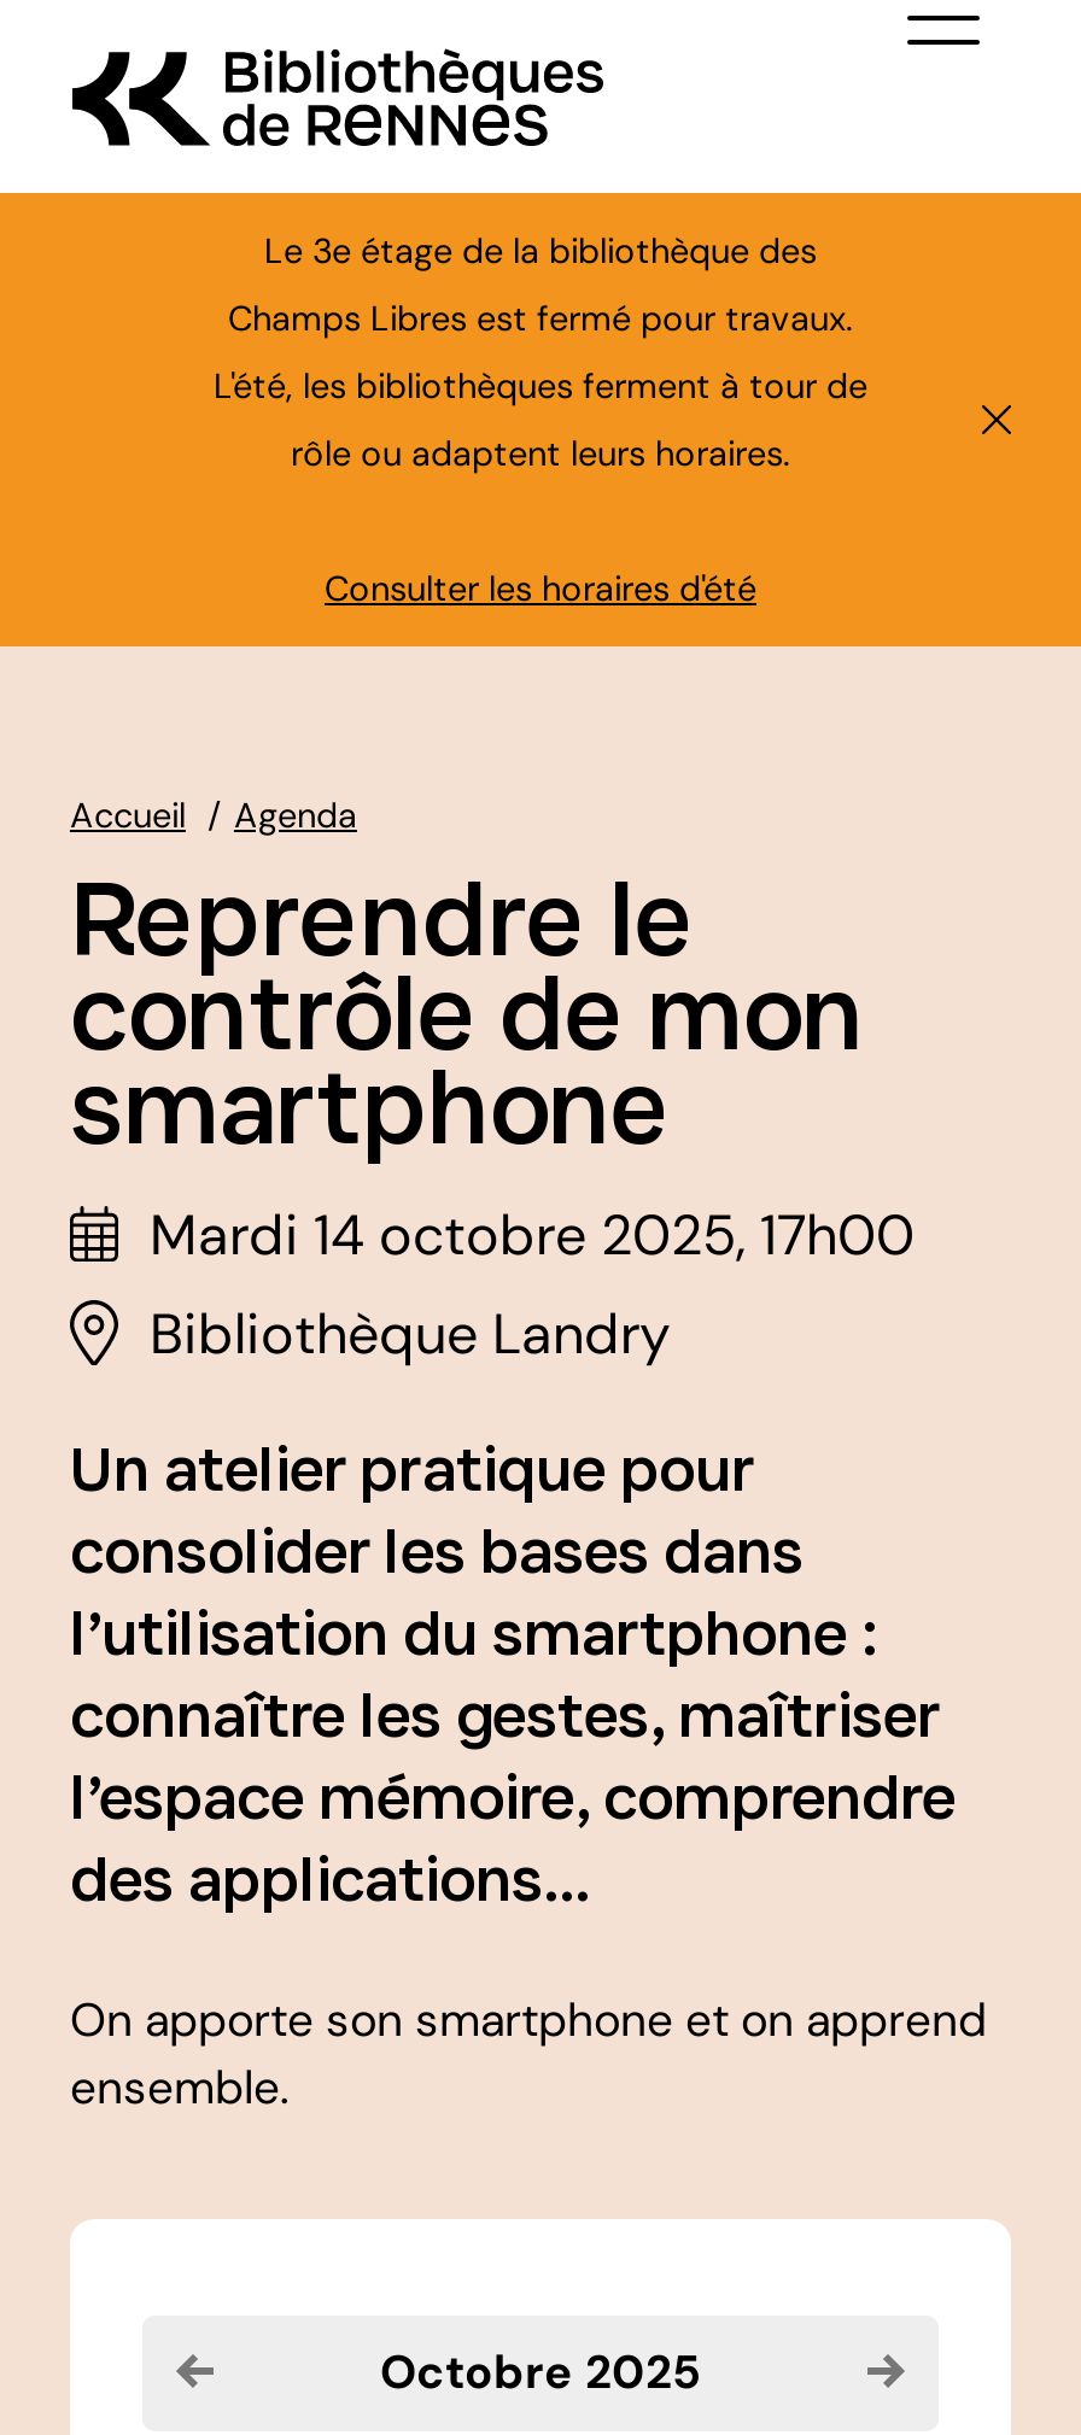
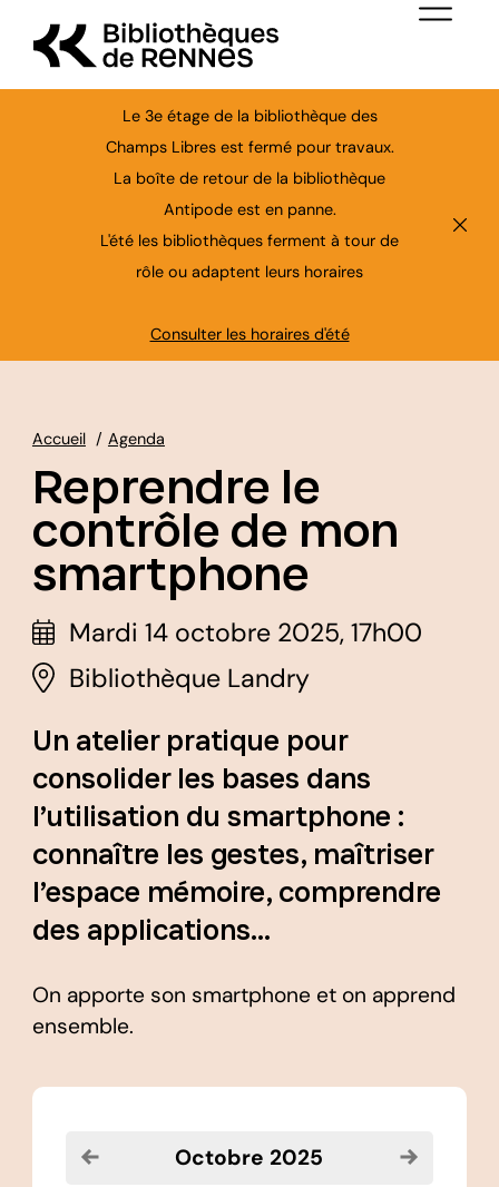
- L'été, les bibliothèques ferment à tour de
- rôle ou adaptent leurs horaires.
+ La boîte de retour de la bibliothèque
+ Antipode est en panne.
+ L'été les bibliothèques ferment à tour de
+ rôle ou adaptent leurs horaires
